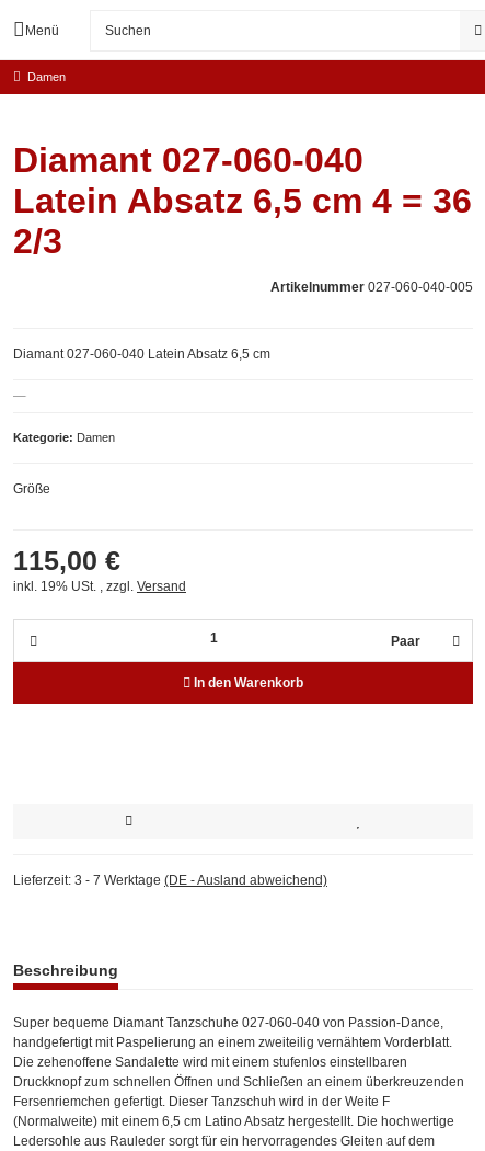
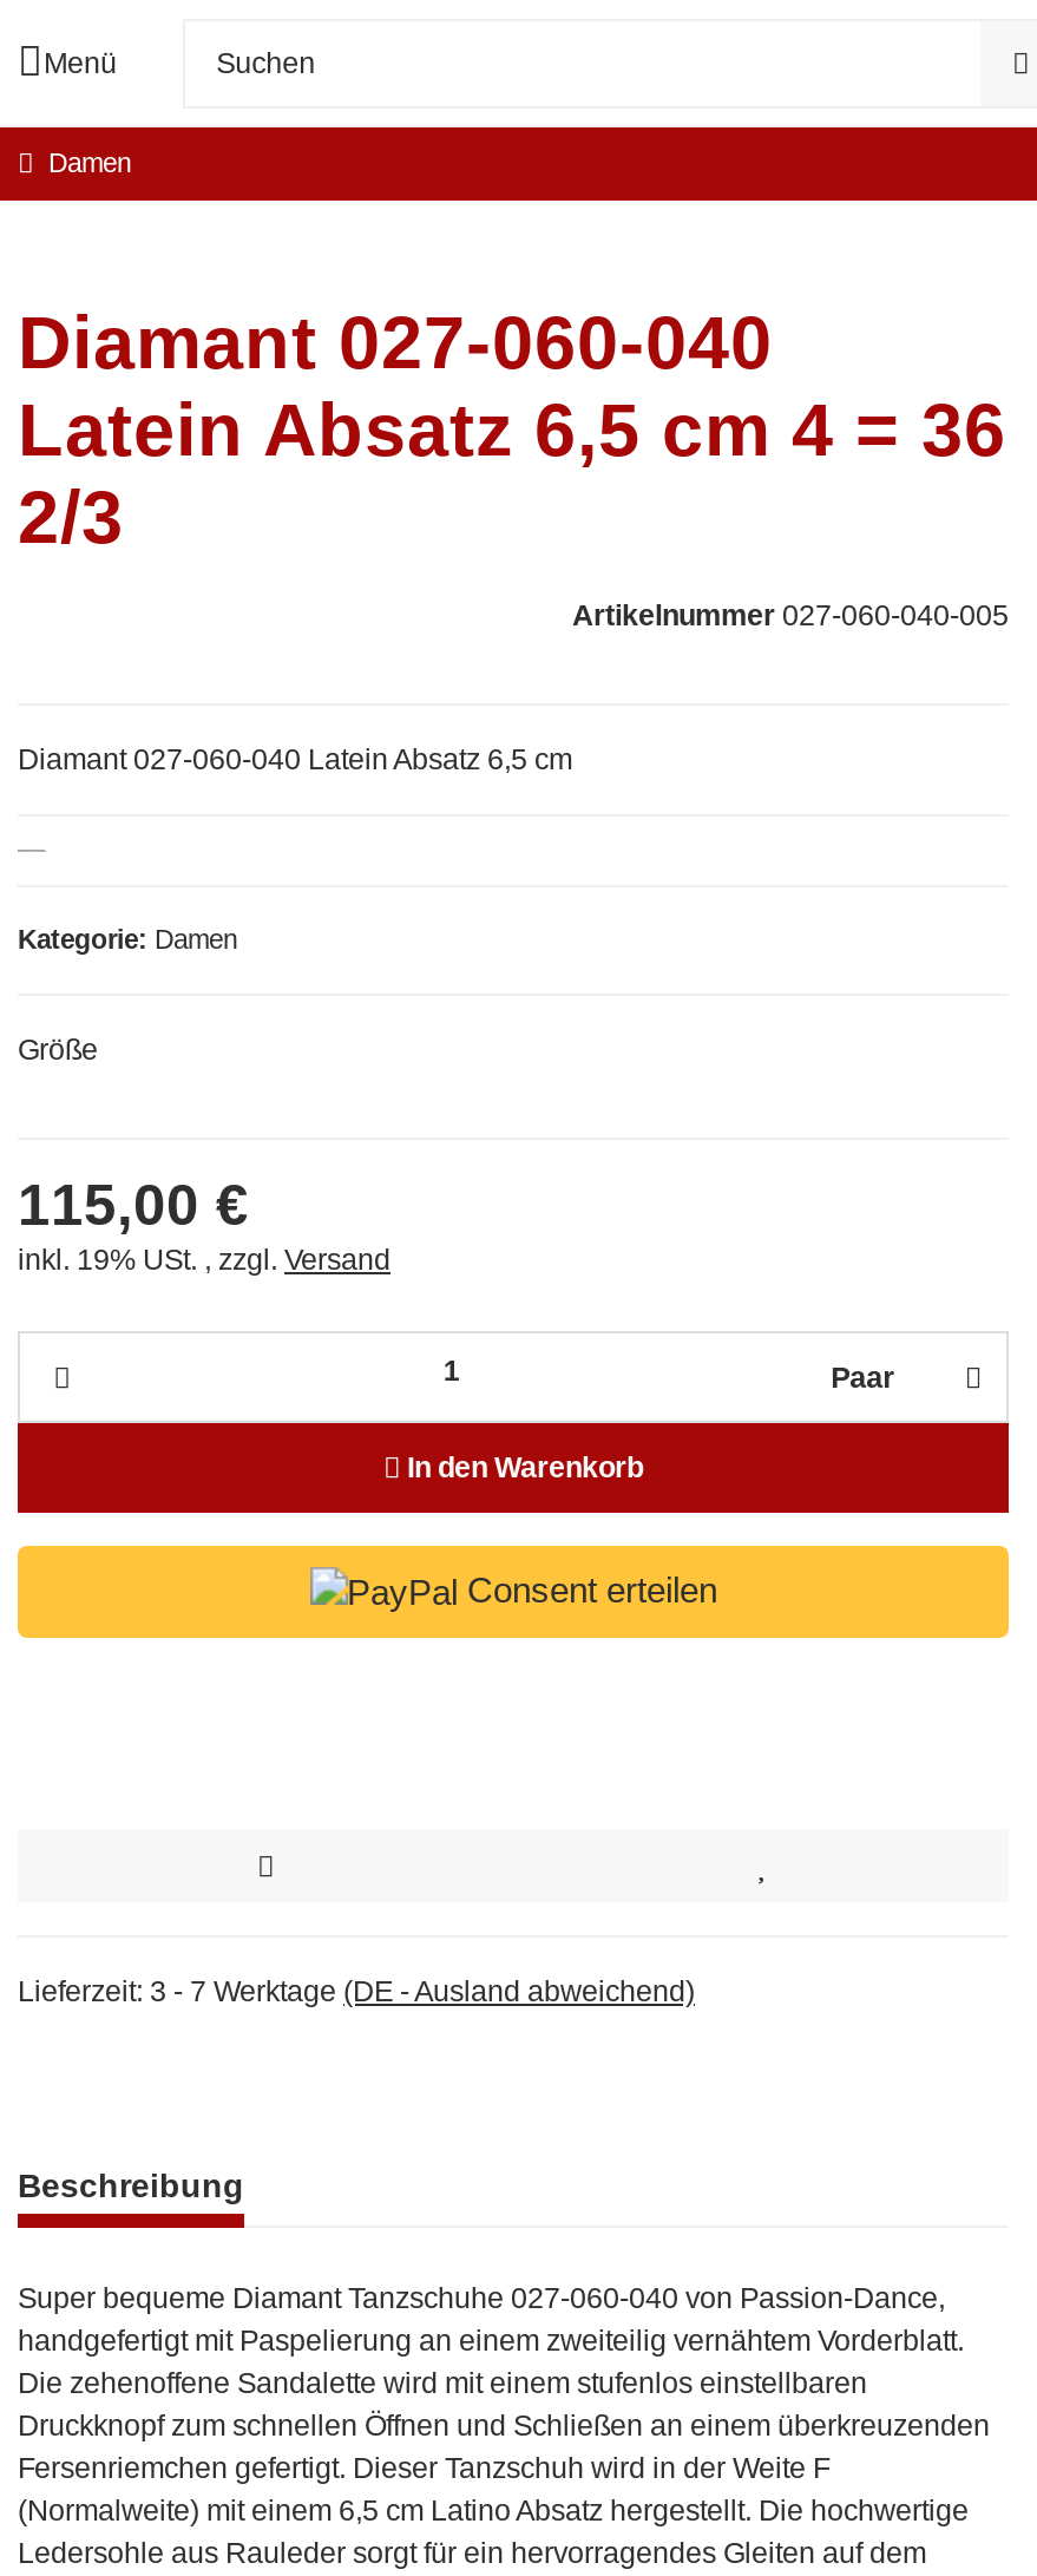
+ Consent erteilen
